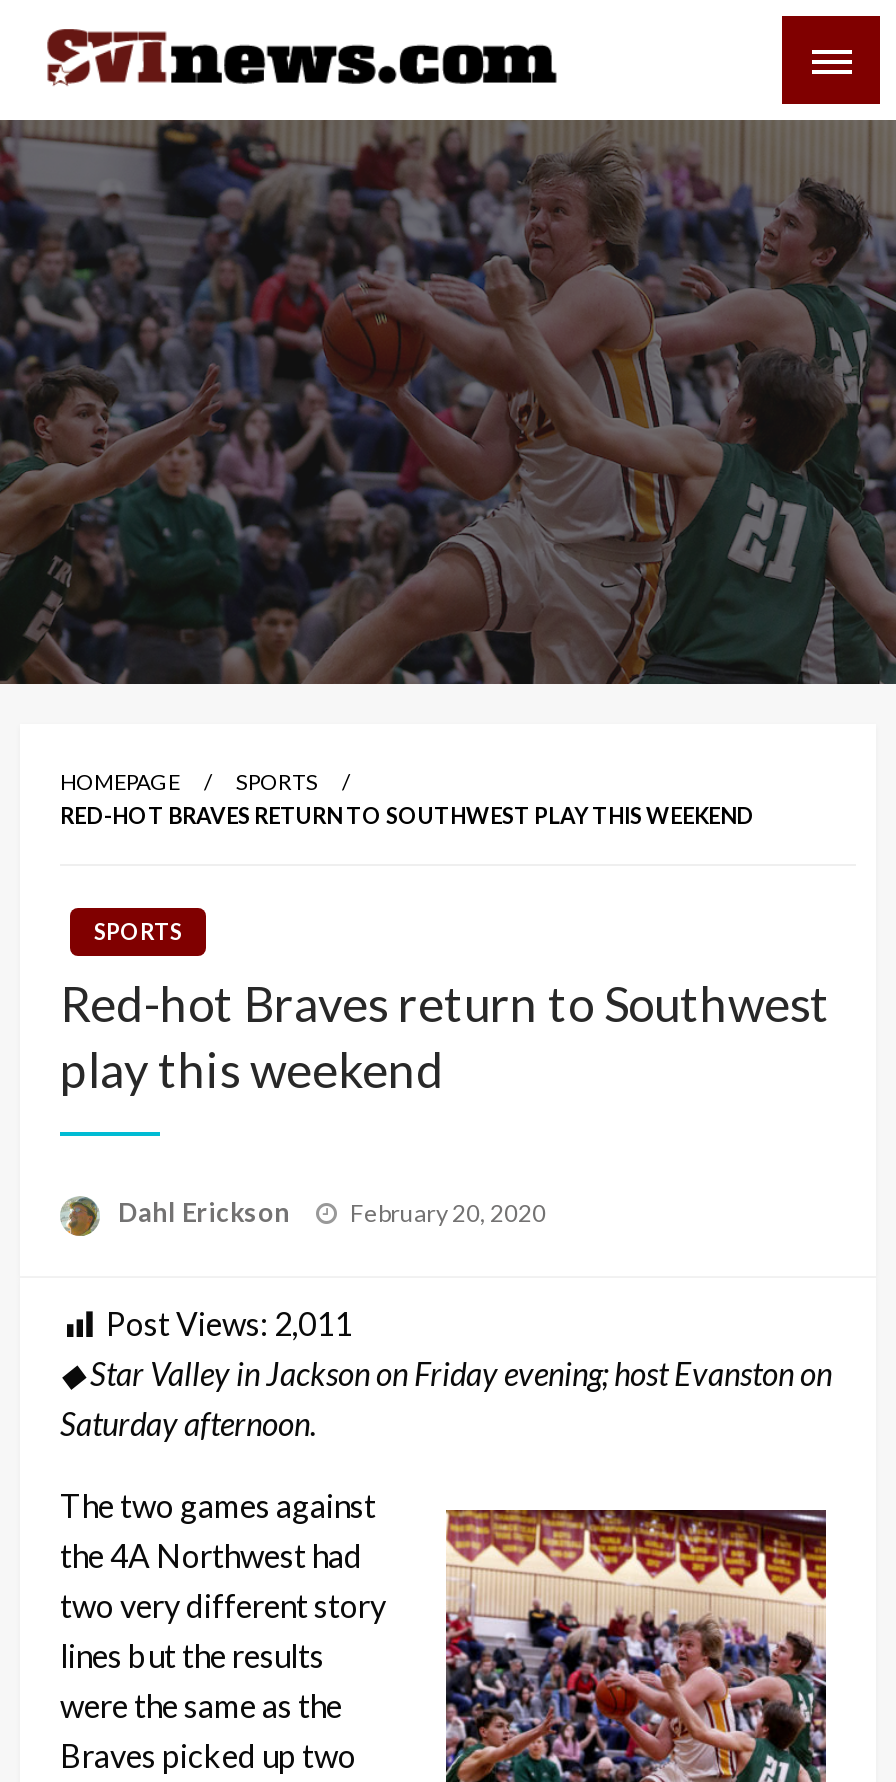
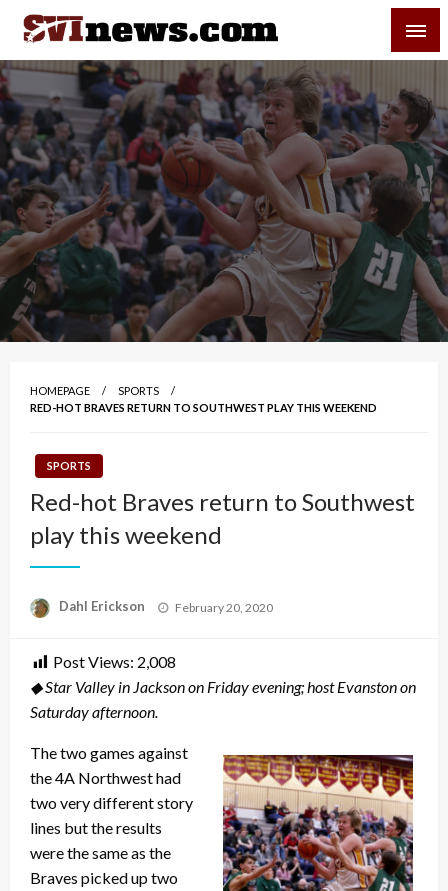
- Post Views: 2,011
+ Post Views: 2,008
